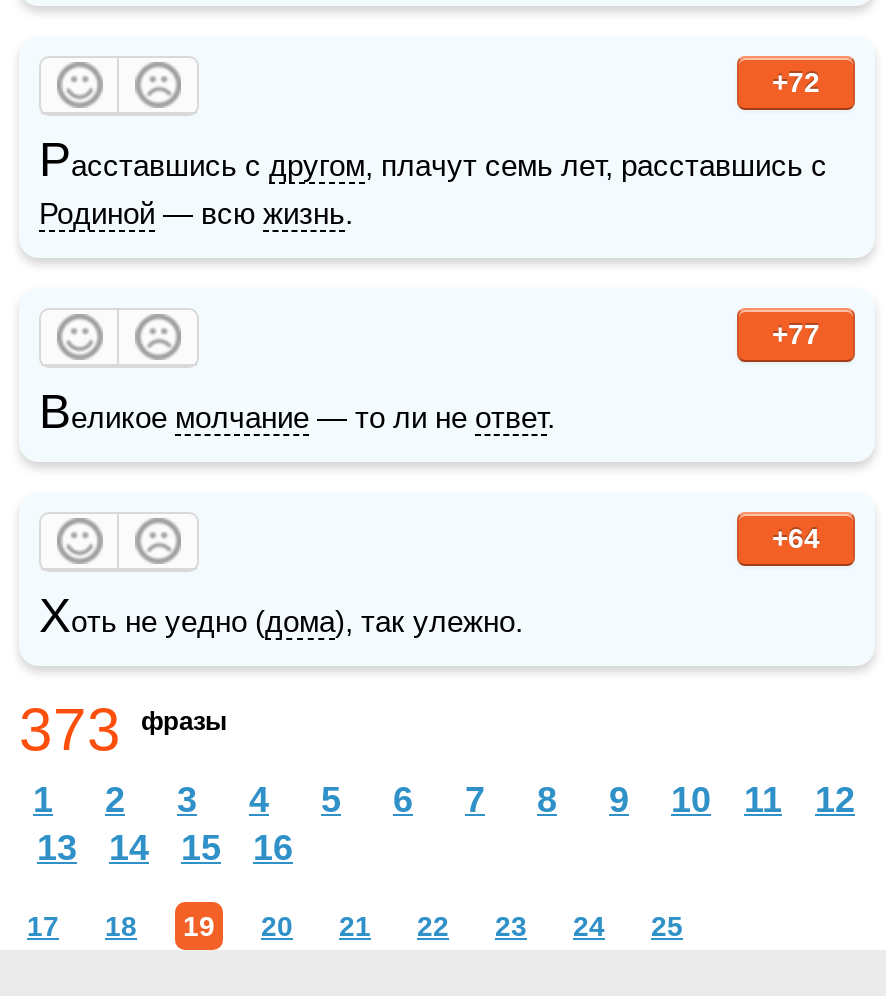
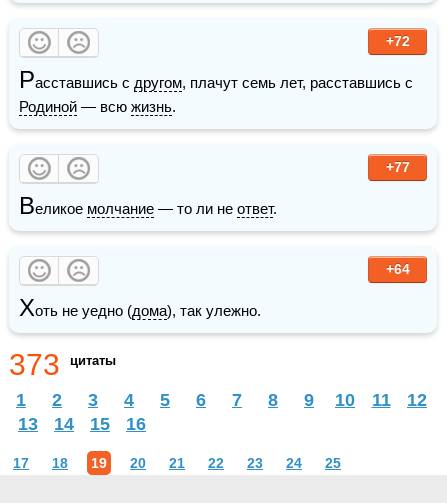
- фразы
+ цитаты
